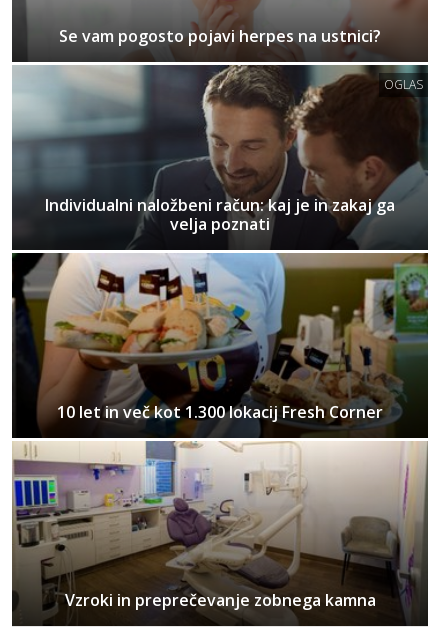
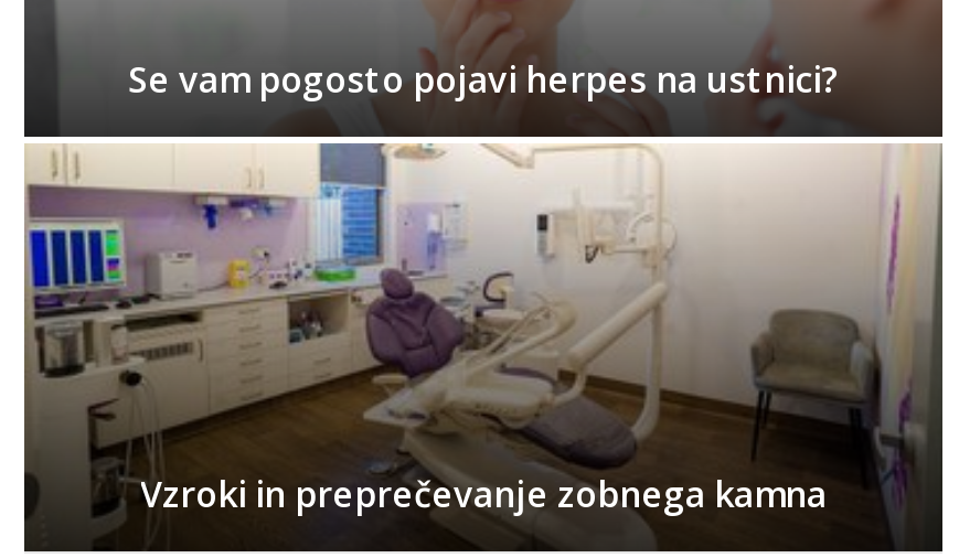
- [image]
- OGLAS

- Individualni naložbeni račun: kaj je in zakaj ga
- velja poznati

- 10 let in več kot 1.300 lokacij Fresh Corner
